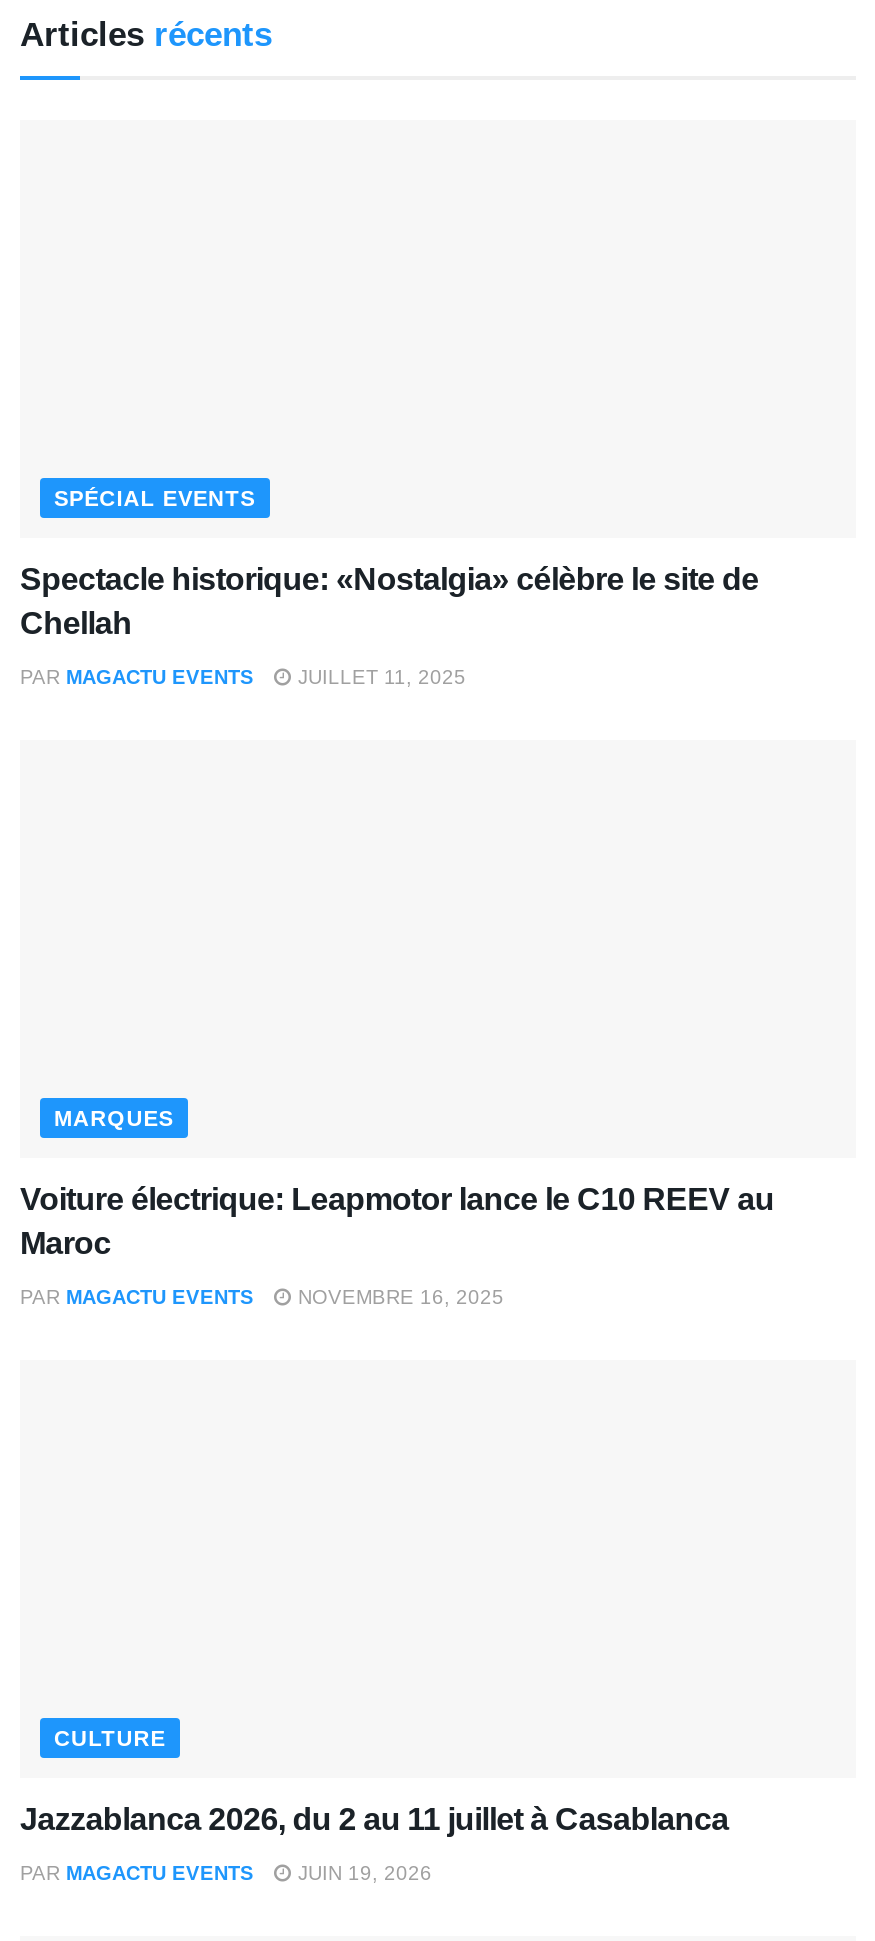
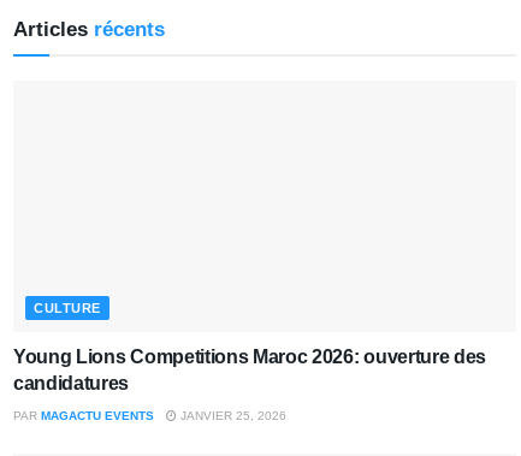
- SPÉCIAL EVENTS
- Spectacle historique: «Nostalgia» célèbre le site de
- Chellah
- PAR MAGACTU EVENTS
- JUILLET 11, 2025

- MARQUES
- Voiture électrique: Leapmotor lance le C10 REEV au
- Maroc
- PAR MAGACTU EVENTS
- NOVEMBRE 16, 2025

moved up: CULTURE

- Jazzablanca 2026, du 2 au 11 juillet à Casablanca
+ Young Lions Competitions Maroc 2026: ouverture des
+ candidatures

- PAR MAGACTU EVENTS JUIN 19, 2026
+ PAR MAGACTU EVENTS JANVIER 25, 2026
